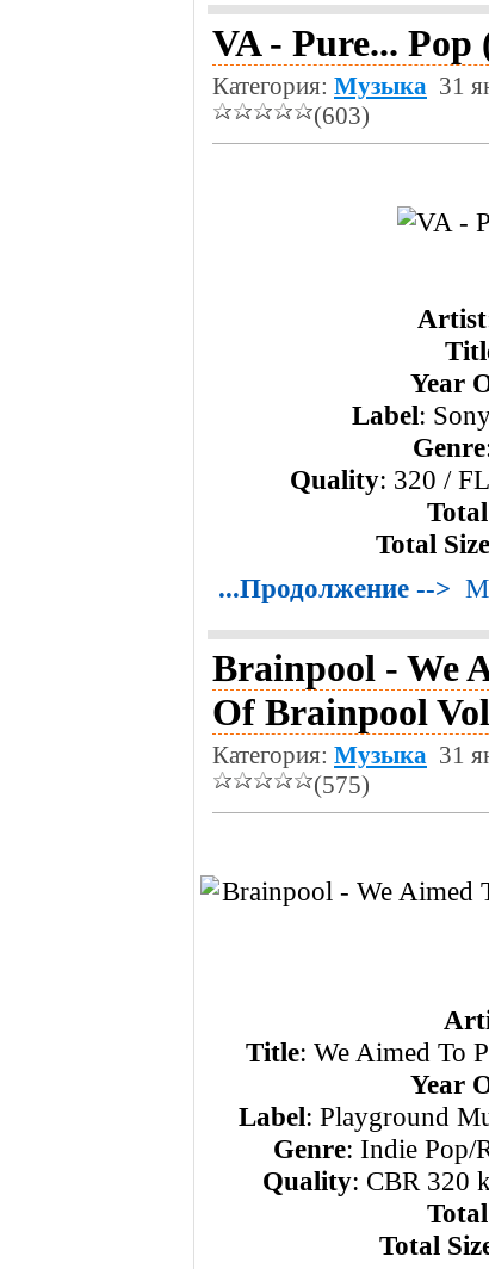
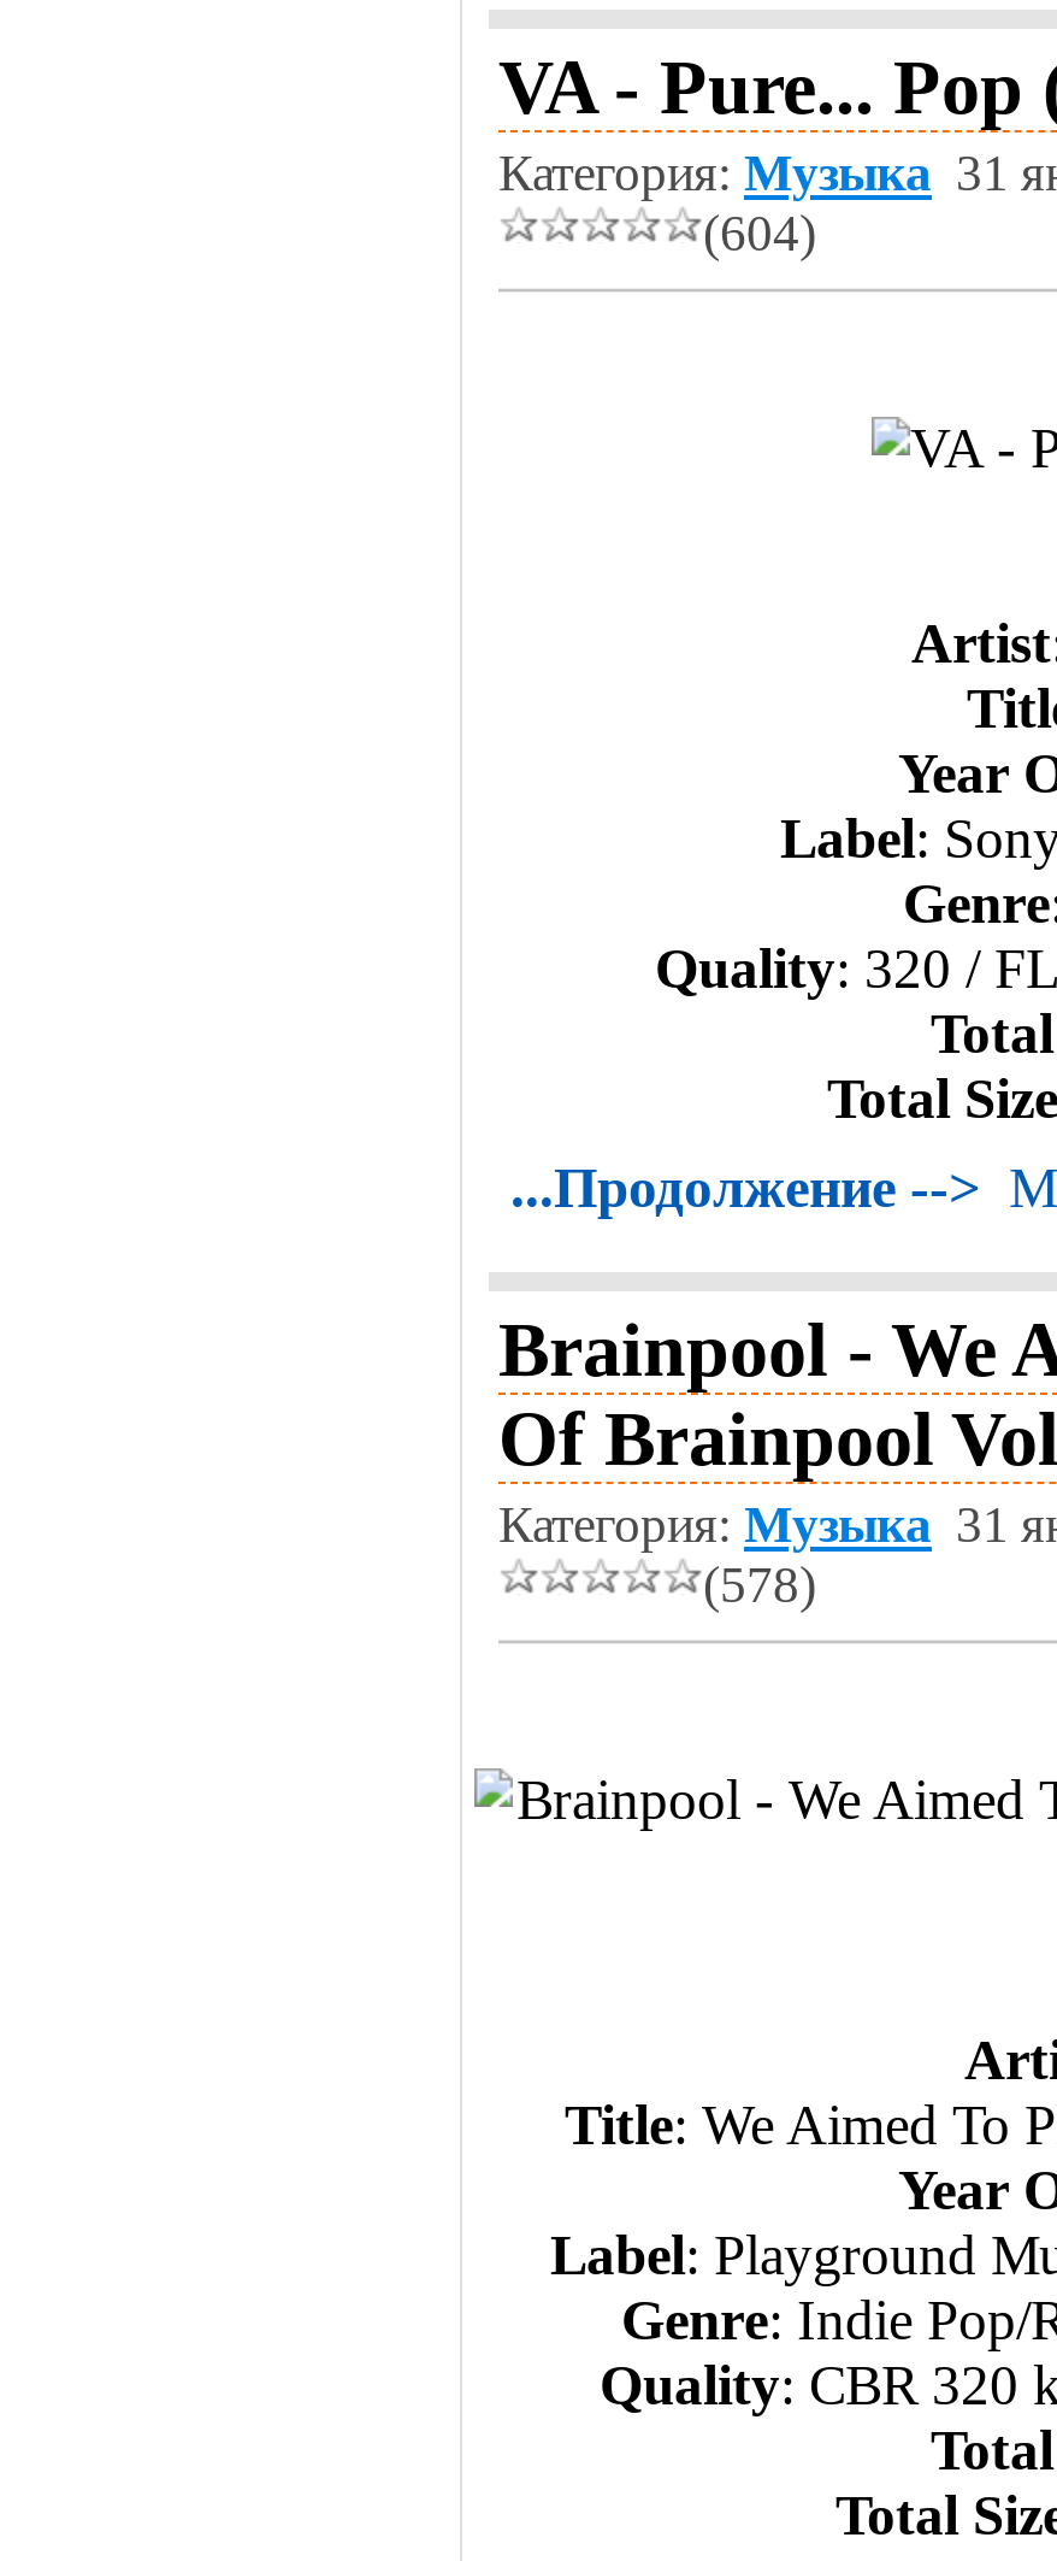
- (603)
+ (604)

- (575)
+ (578)
